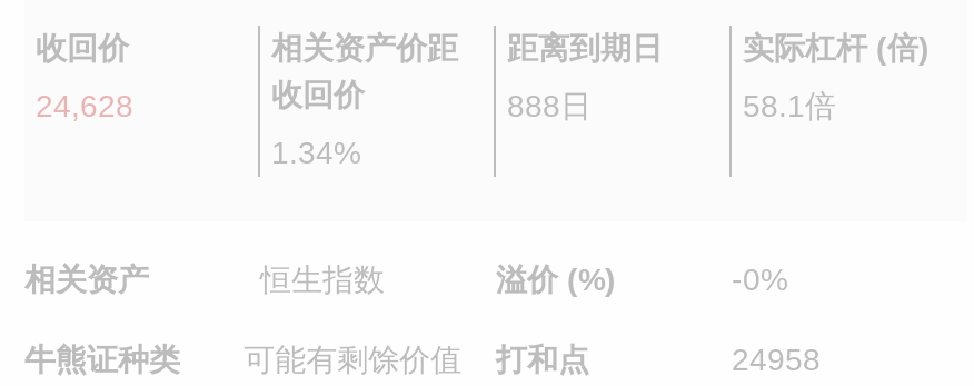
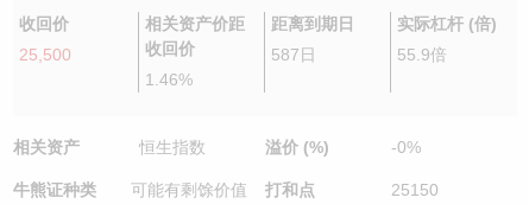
- 24,628
+ 25,500

- 888日
+ 587日

- 58.1倍
+ 55.9倍

- 1.34%
+ 1.46%

- 24958
+ 25150
